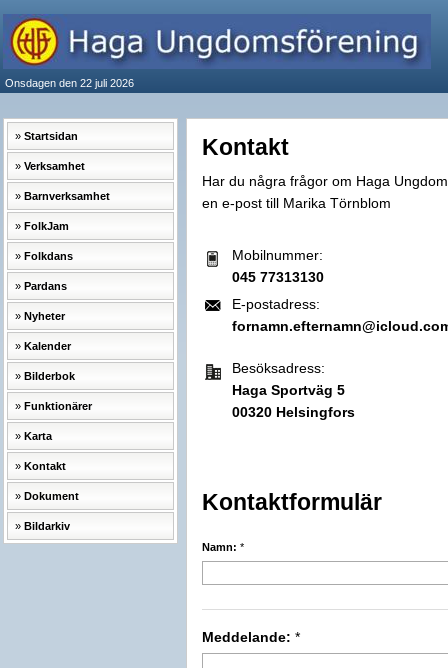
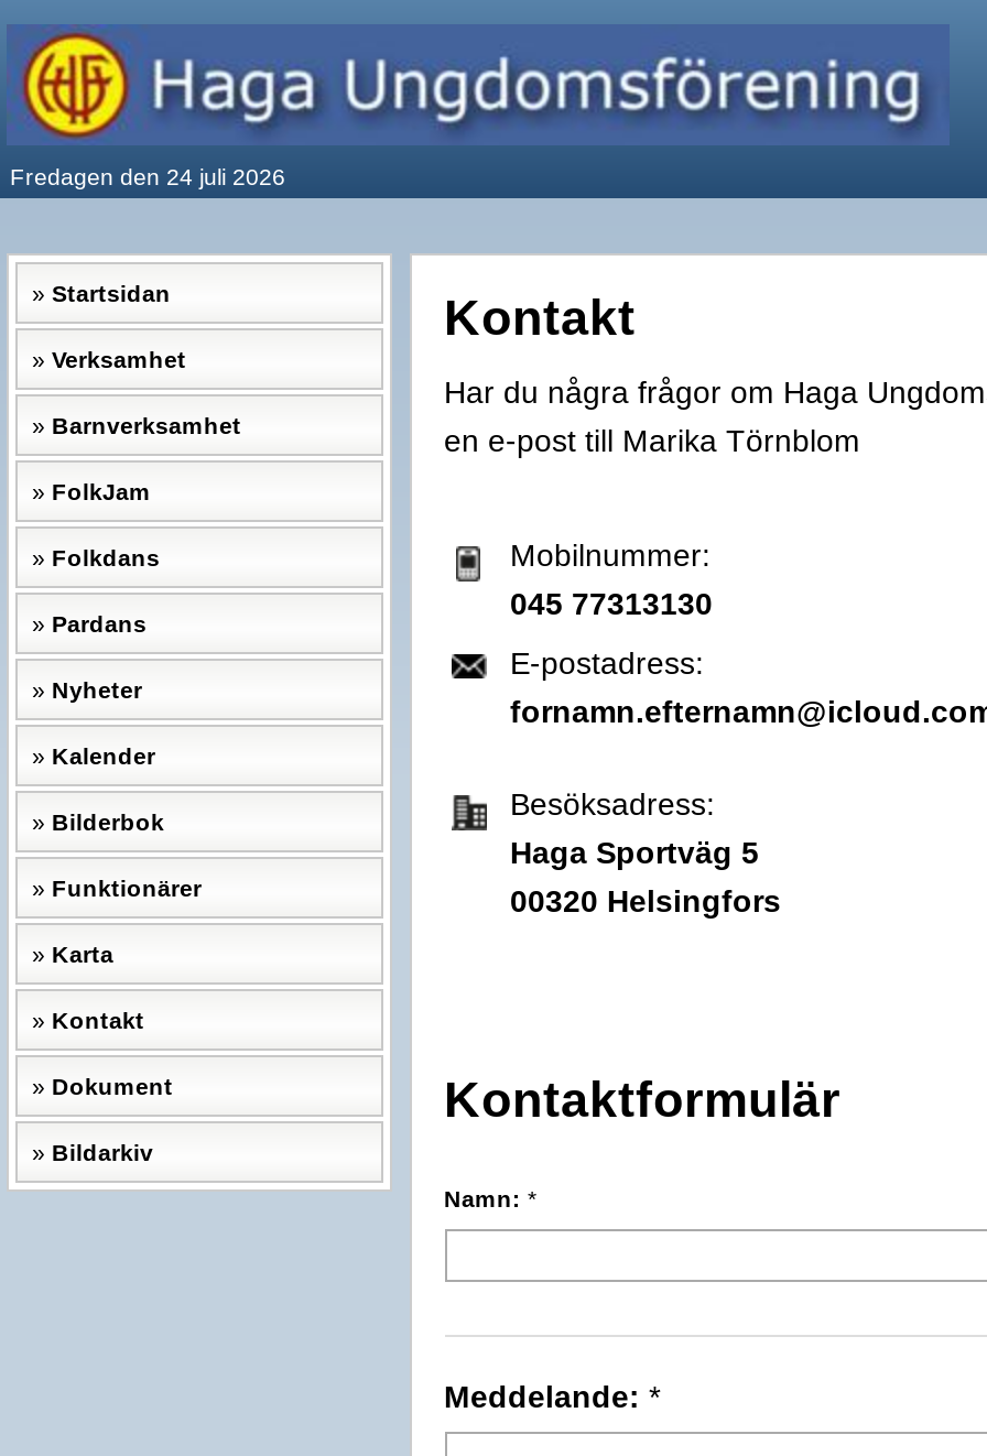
- Onsdagen den 22 juli 2026
+ Fredagen den 24 juli 2026
